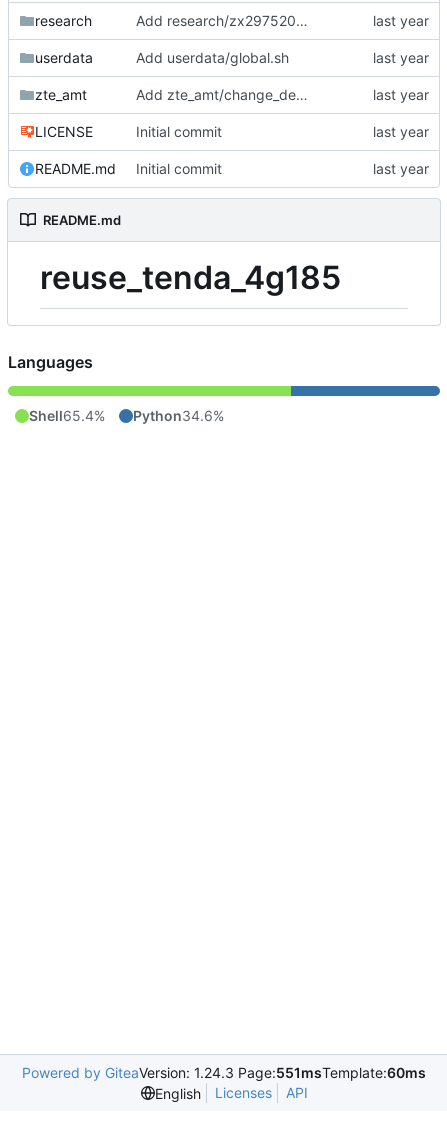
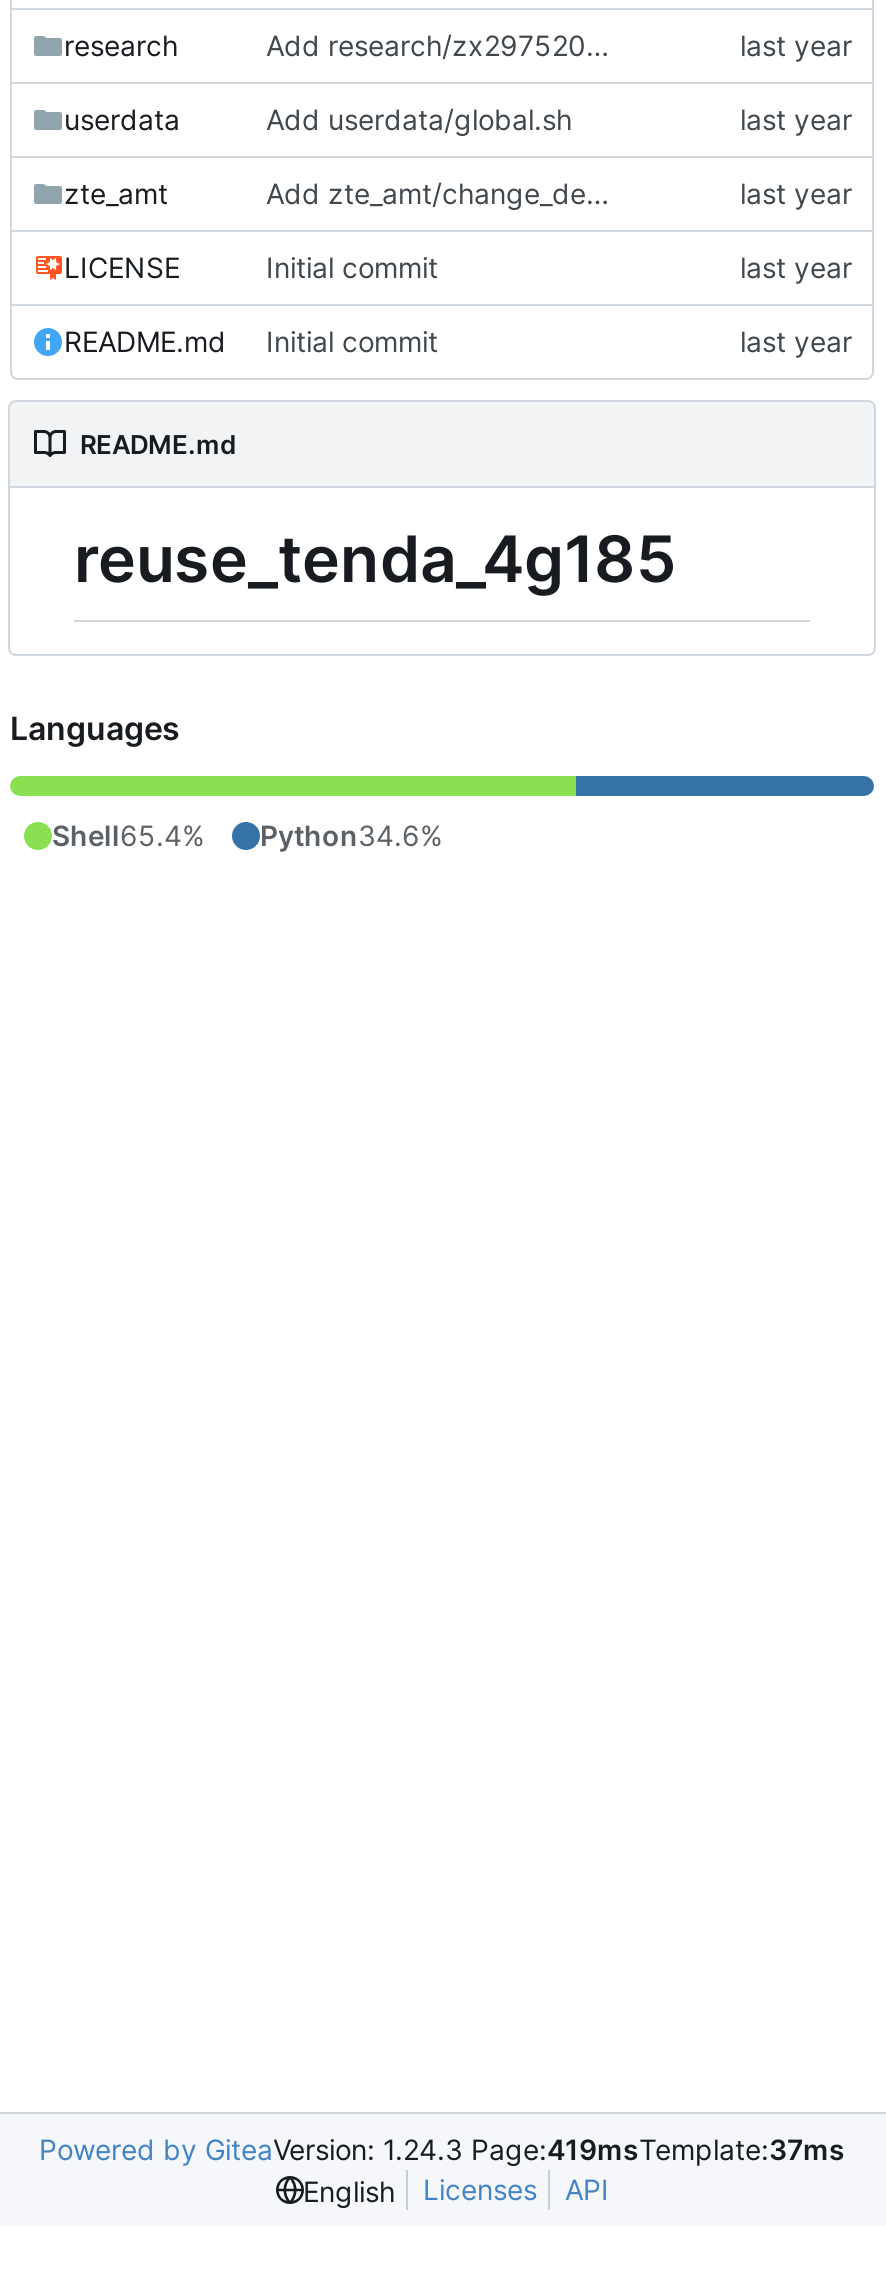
- Powered by GiteaVersion: 1.24.3 Page:551msTemplate:60ms
+ Powered by GiteaVersion: 1.24.3 Page:419msTemplate:37ms
